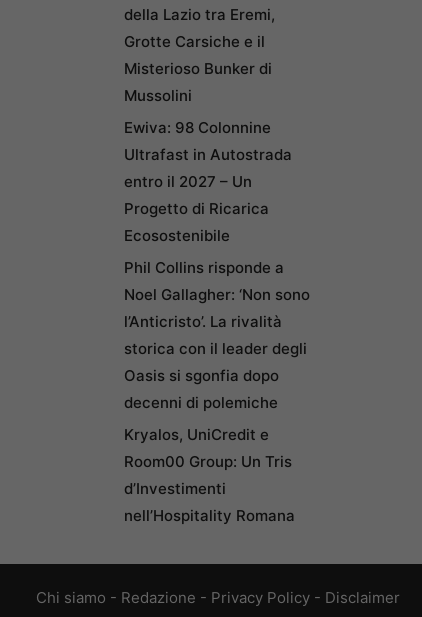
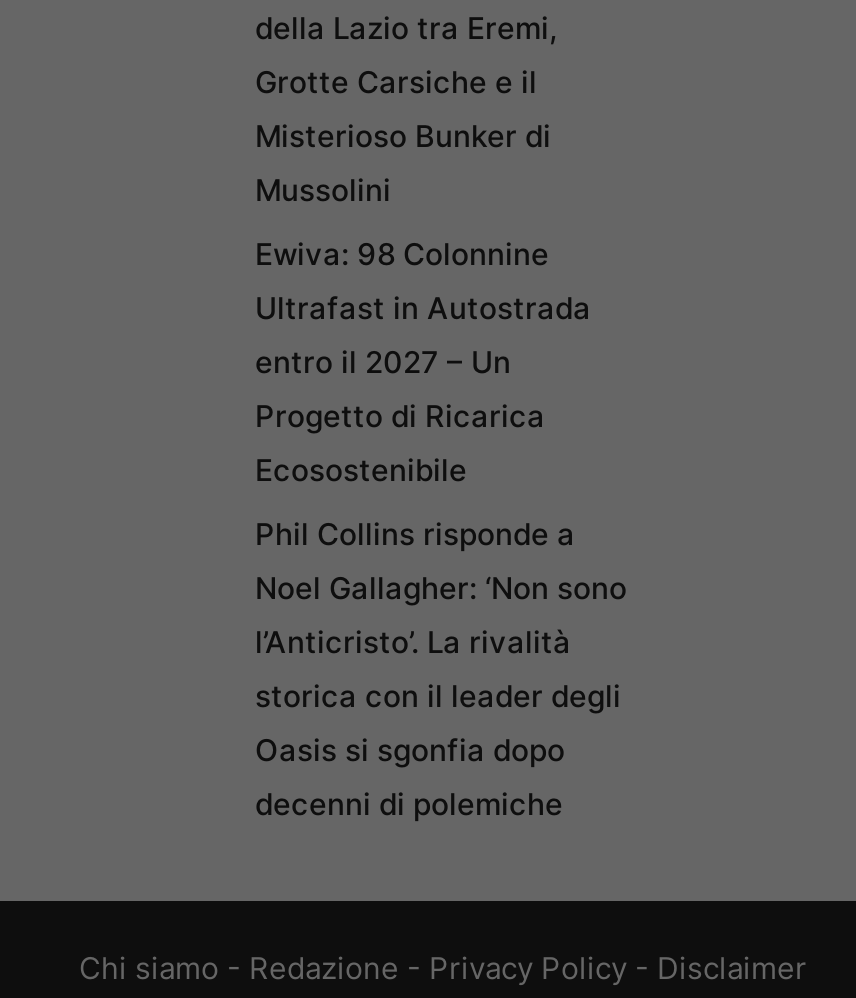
- Kryalos, UniCredit e
- Room00 Group: Un Tris
- d’Investimenti
- nell’Hospitality Romana
